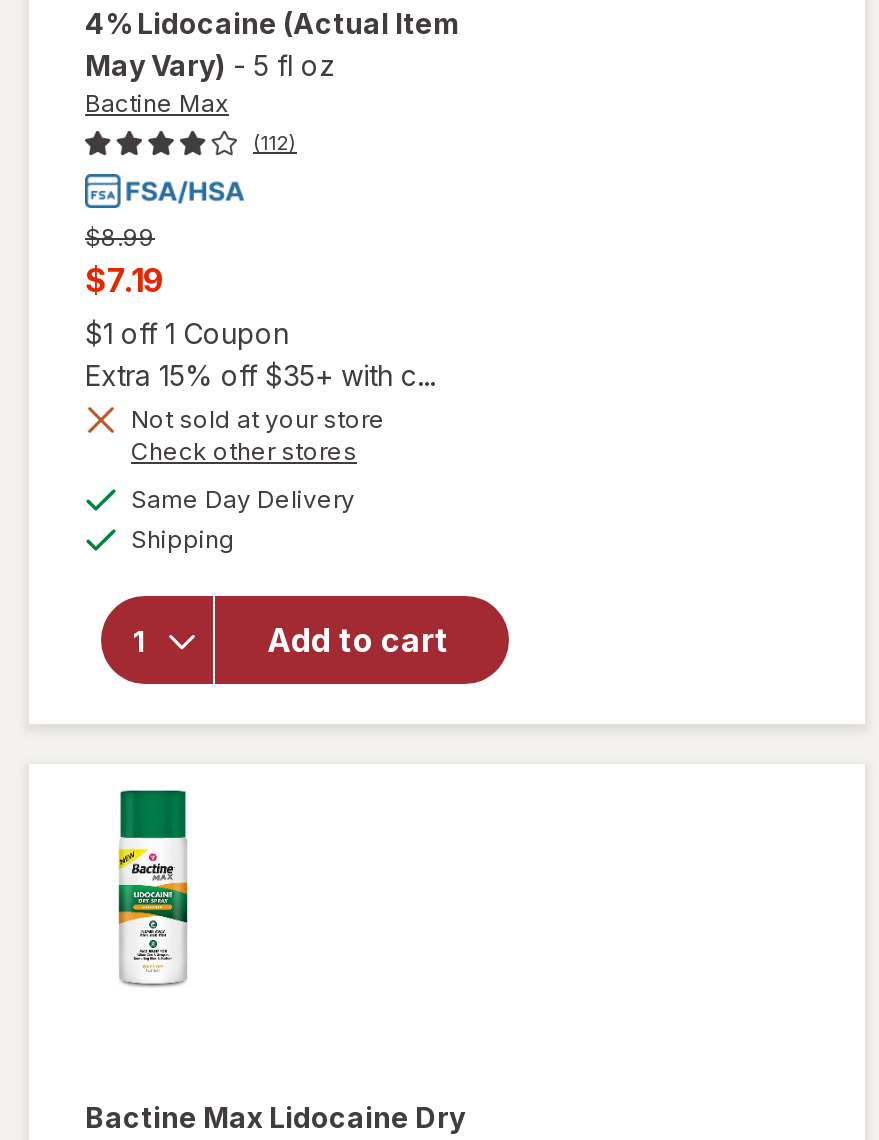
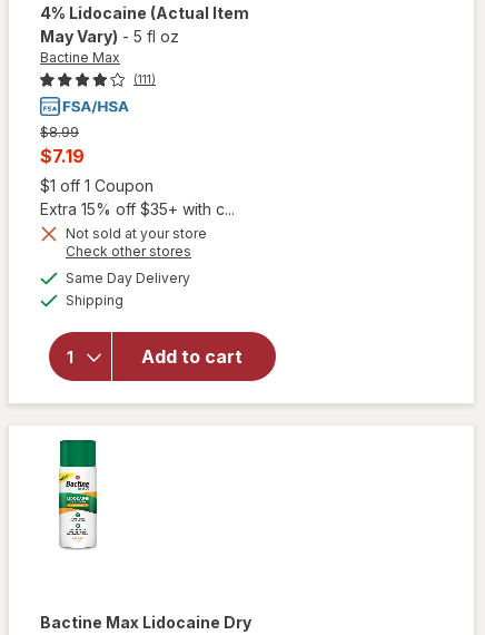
- (112)
+ (111)
